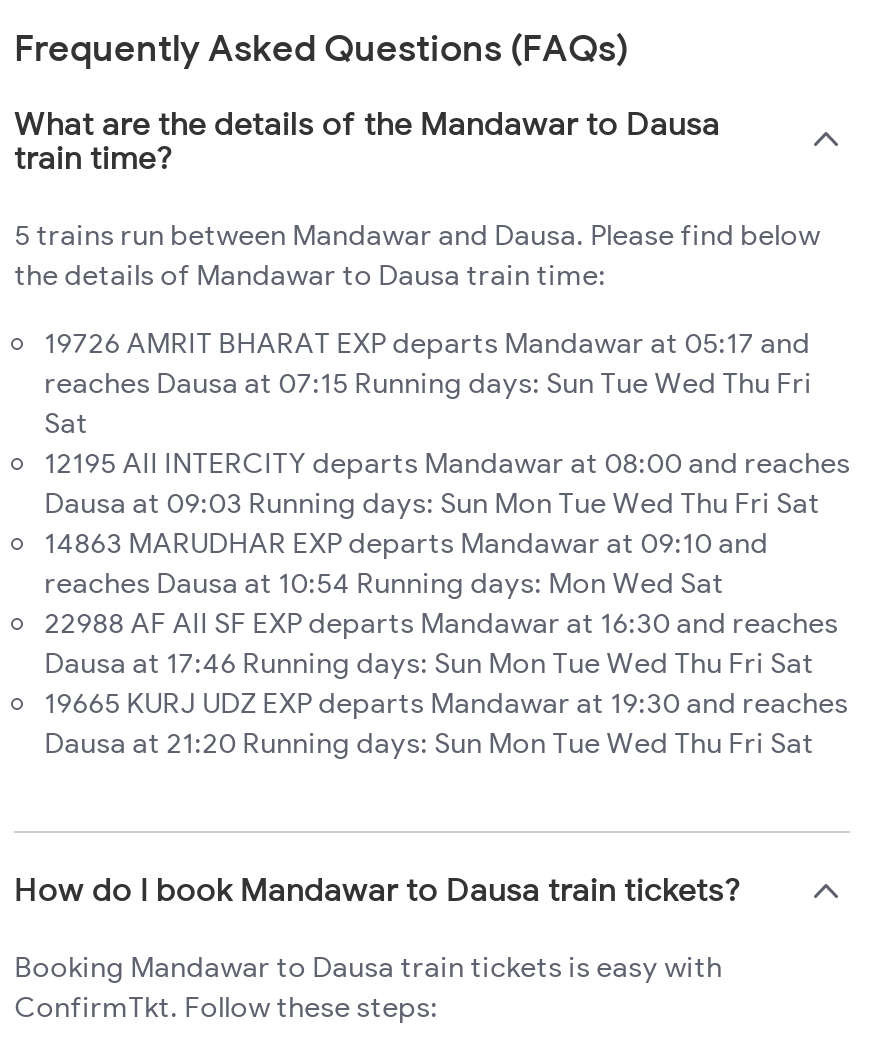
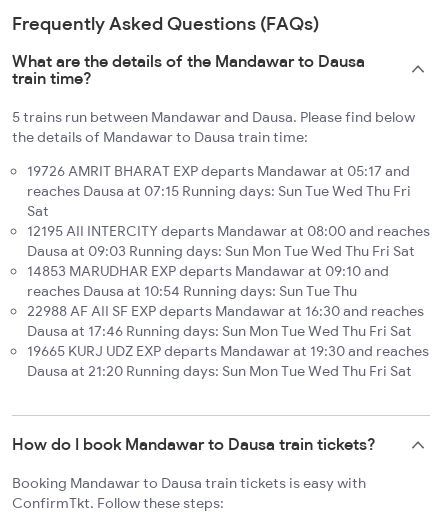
- 14863 MARUDHAR EXP departs Mandawar at 09:10 and
+ 14853 MARUDHAR EXP departs Mandawar at 09:10 and

- reaches Dausa at 10:54 Running days: Mon Wed Sat
+ reaches Dausa at 10:54 Running days: Sun Tue Thu
